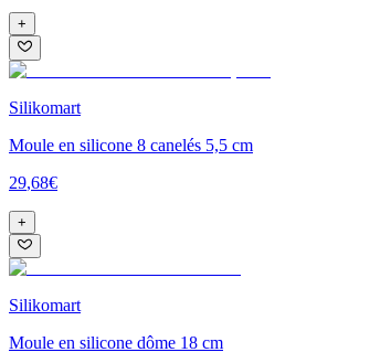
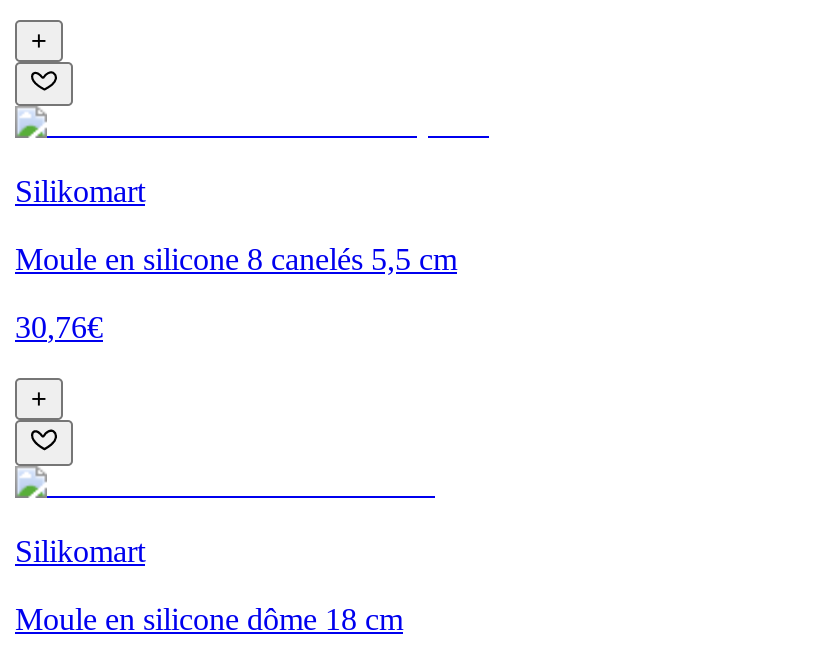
- 29,68€
+ 30,76€
